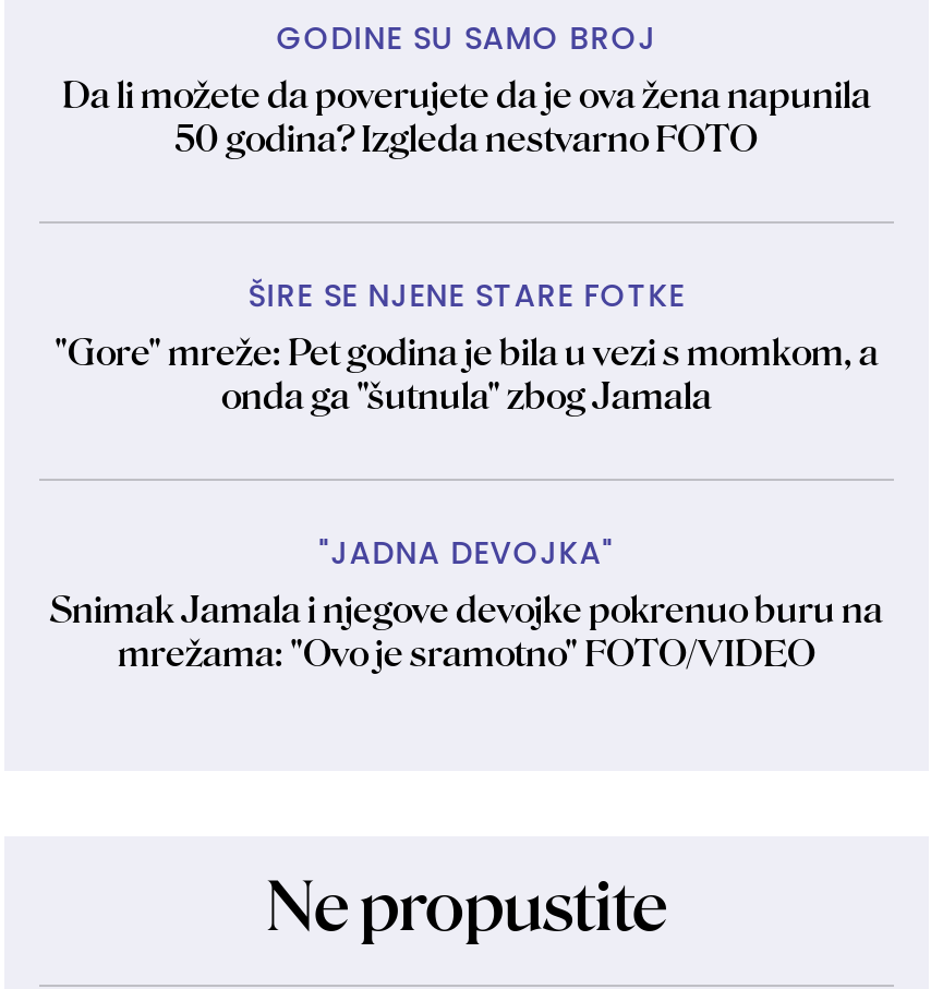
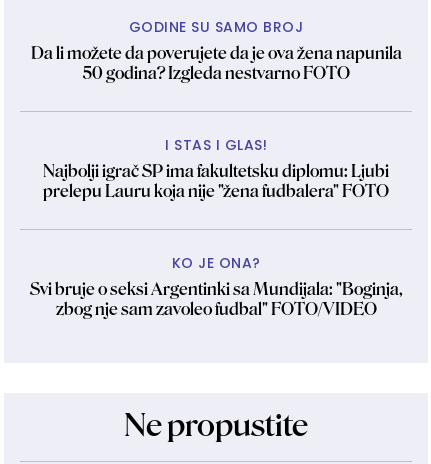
- ŠIRE SE NJENE STARE FOTKE
- "Gore" mreže: Pet godina je bila u vezi s momkom, a
- onda ga "šutnula" zbog Jamala
+ I STAS I GLAS!
+ Najbolji igrač SP ima fakultetsku diplomu: Ljubi
+ prelepu Lauru koja nije "žena fudbalera" FOTO

- "JADNA DEVOJKA"
- Snimak Jamala i njegove devojke pokrenuo buru na
- mrežama: "Ovo je sramotno" FOTO/VIDEO
+ KO JE ONA?
+ Svi bruje o seksi Argentinki sa Mundijala: "Boginja,
+ zbog nje sam zavoleo fudbal" FOTO/VIDEO
